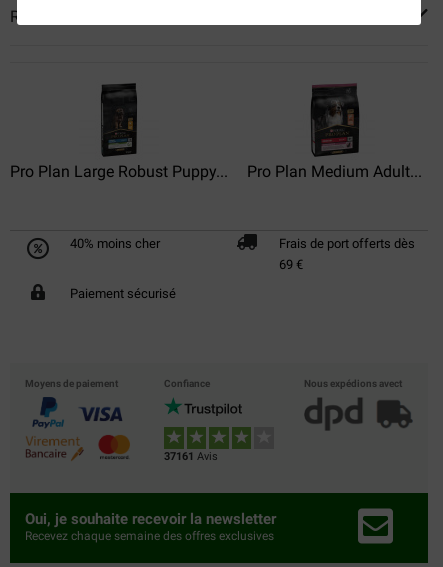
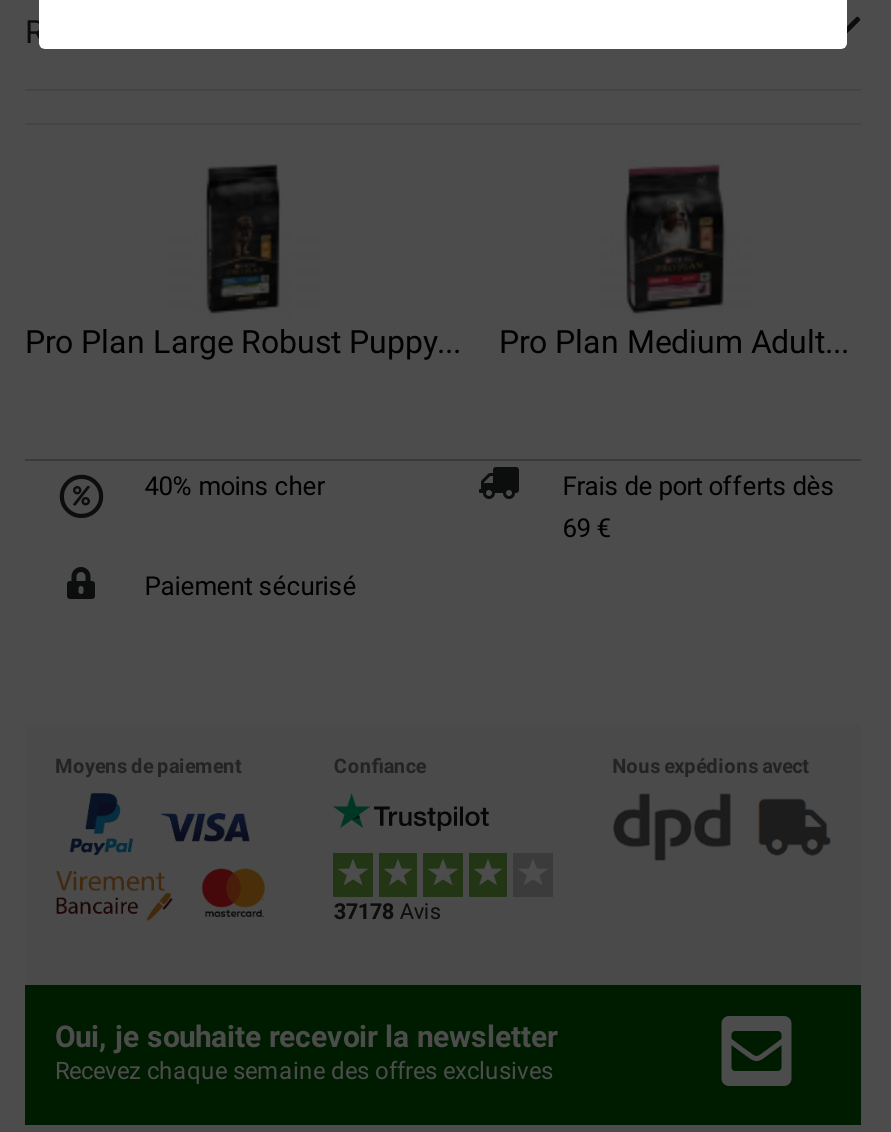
- 37161 Avis
+ 37178 Avis
